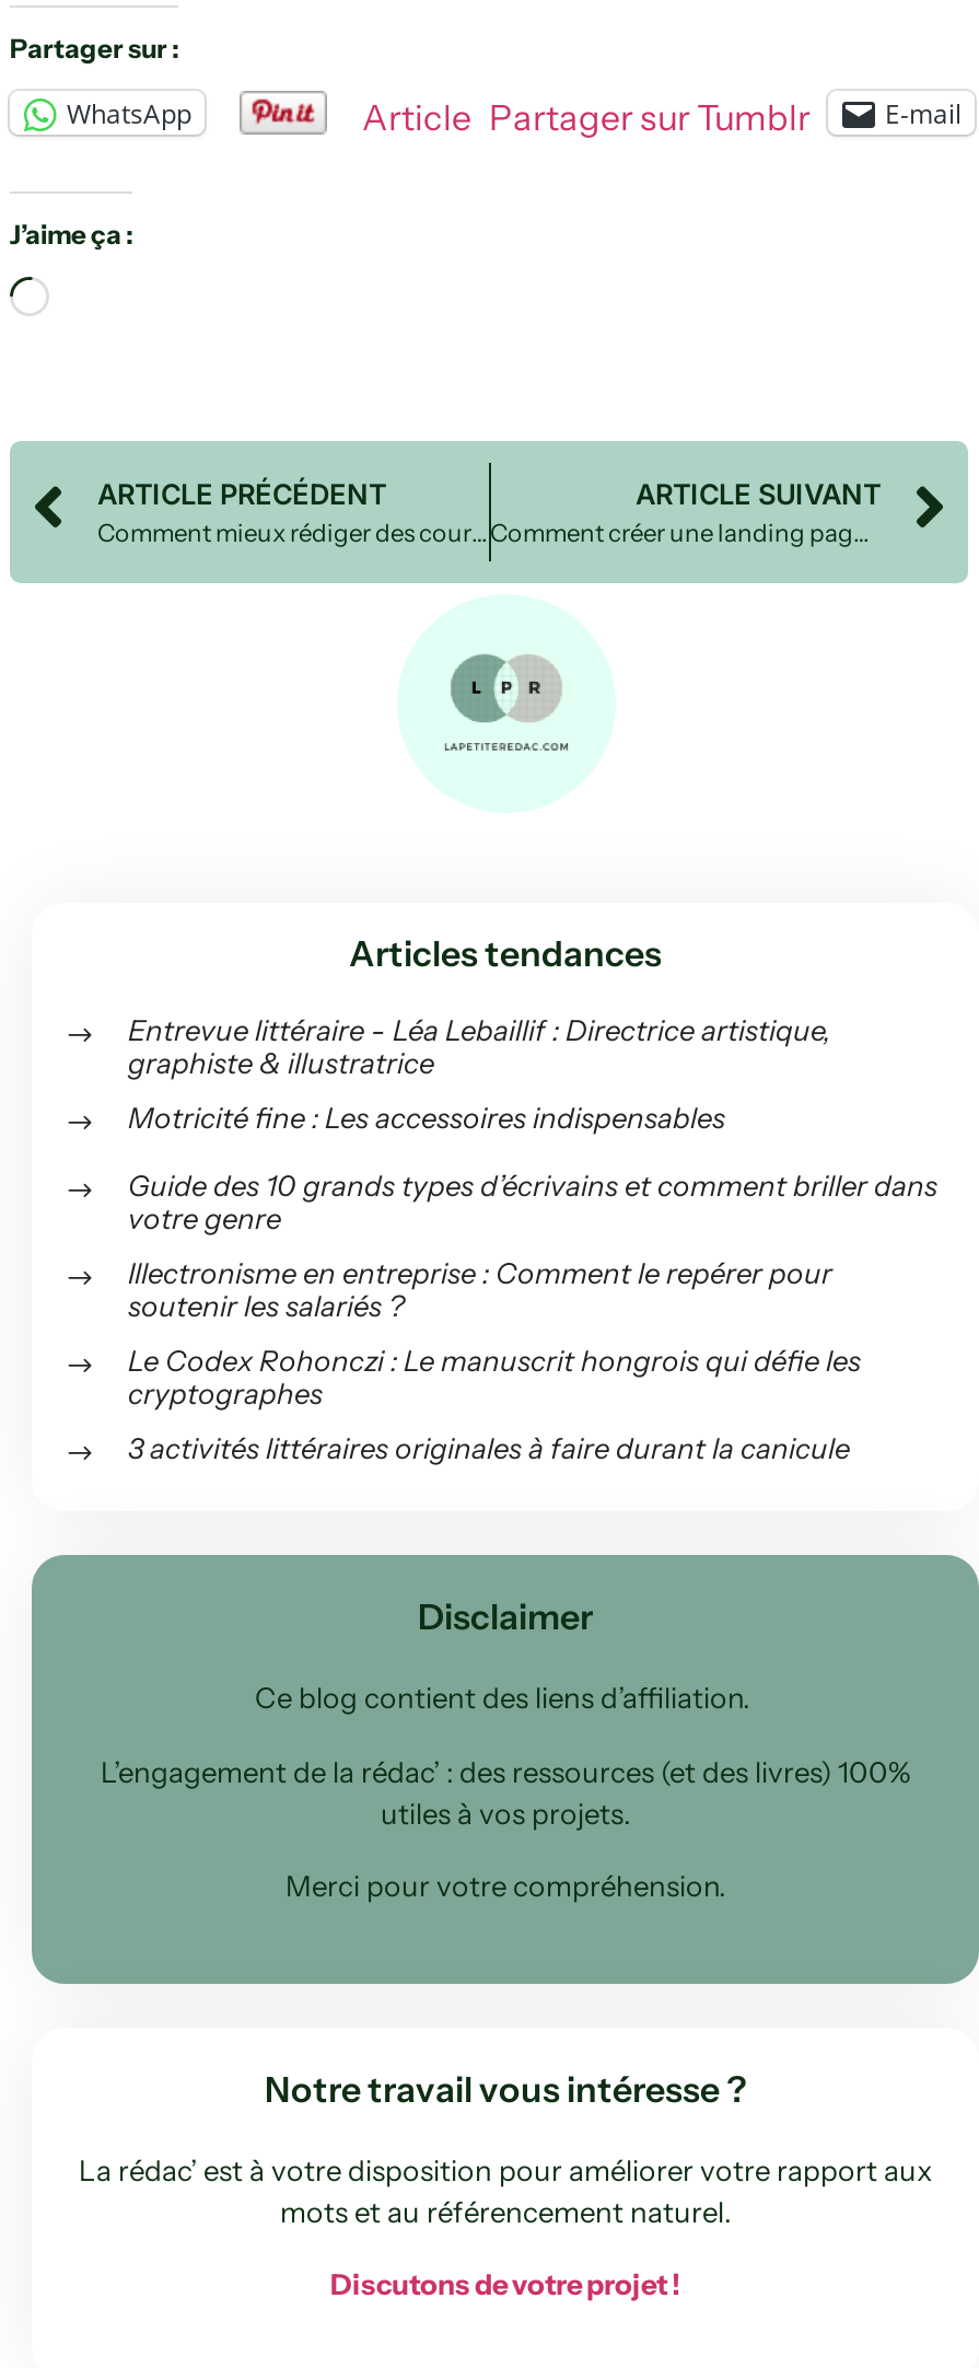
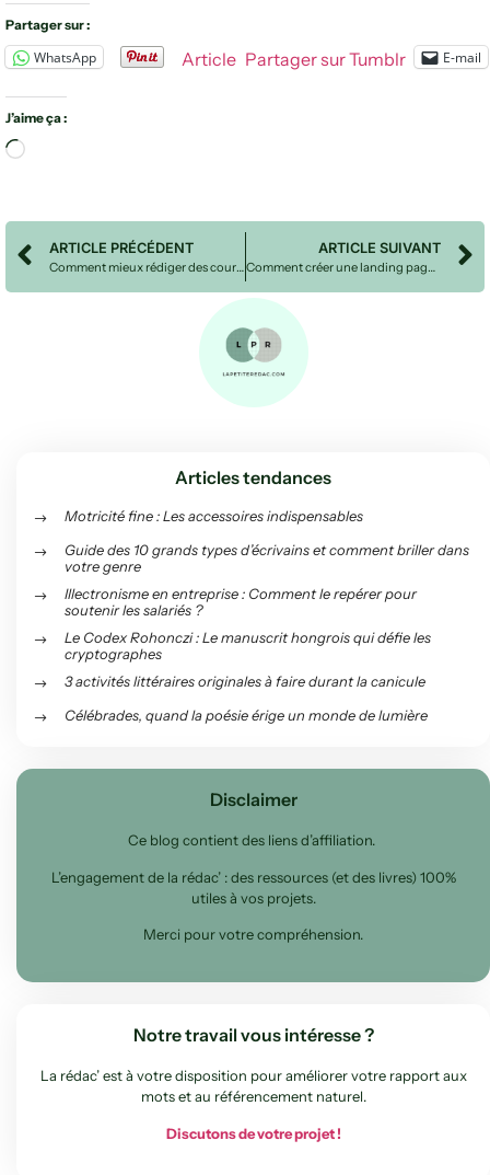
- Entrevue littéraire - Léa Lebaillif : Directrice artistique,
- graphiste & illustratrice

moved up: Motricité fine : Les accessoires indispensables | Guide des 10 grands types d’écrivains et comment briller dans | votre genre | Illectronisme en entreprise : Comment le repérer pour | soutenir les salariés ? | Le Codex Rohonczi : Le manuscrit hongrois qui défie les | cryptographes | 3 activités littéraires originales à faire durant la canicule

+ Célébrades, quand la poésie érige un monde de lumière
